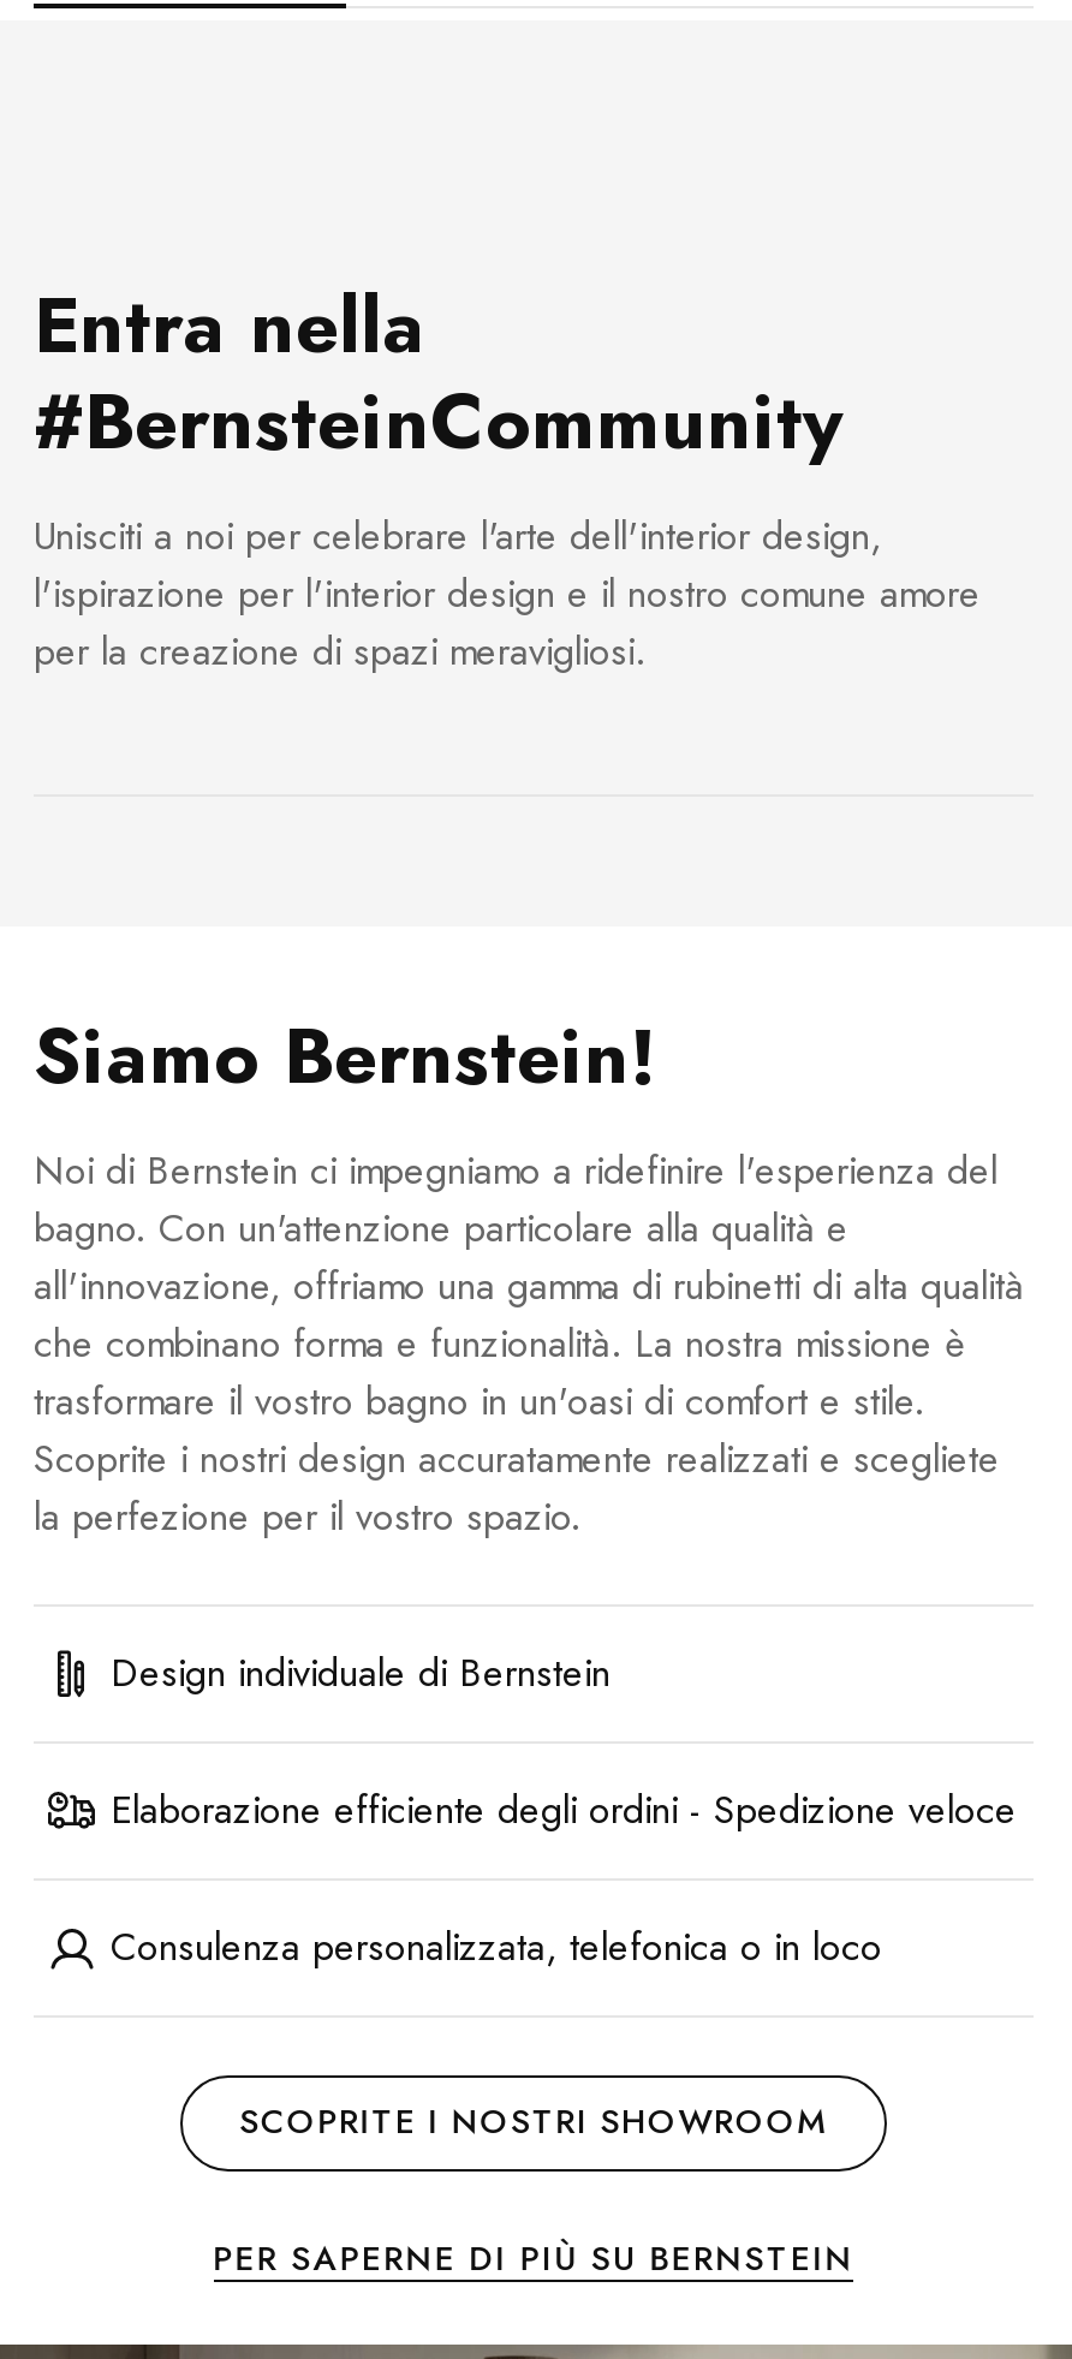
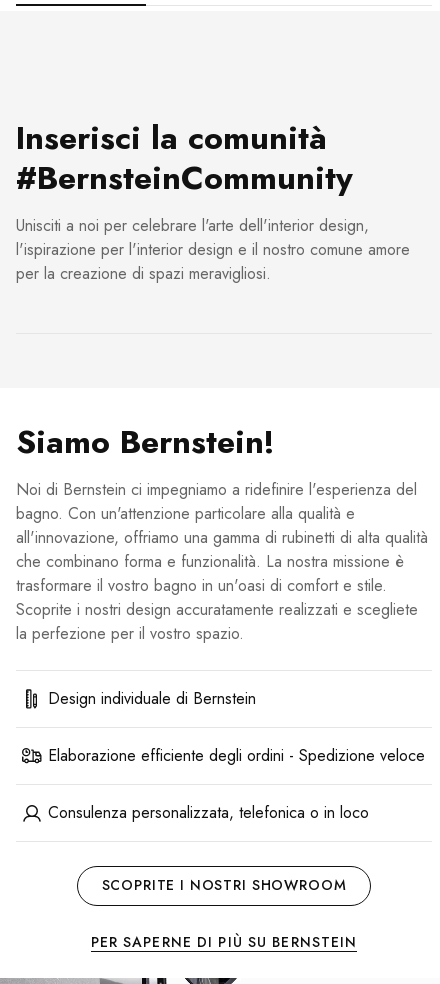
- Entra nella
+ Inserisci la comunità
